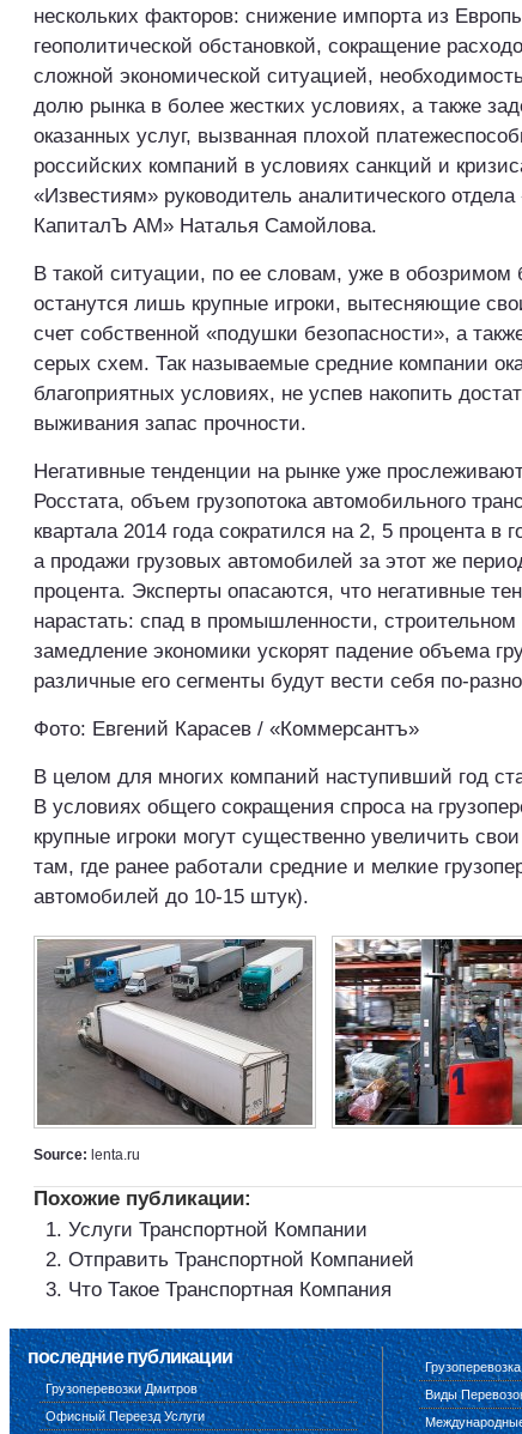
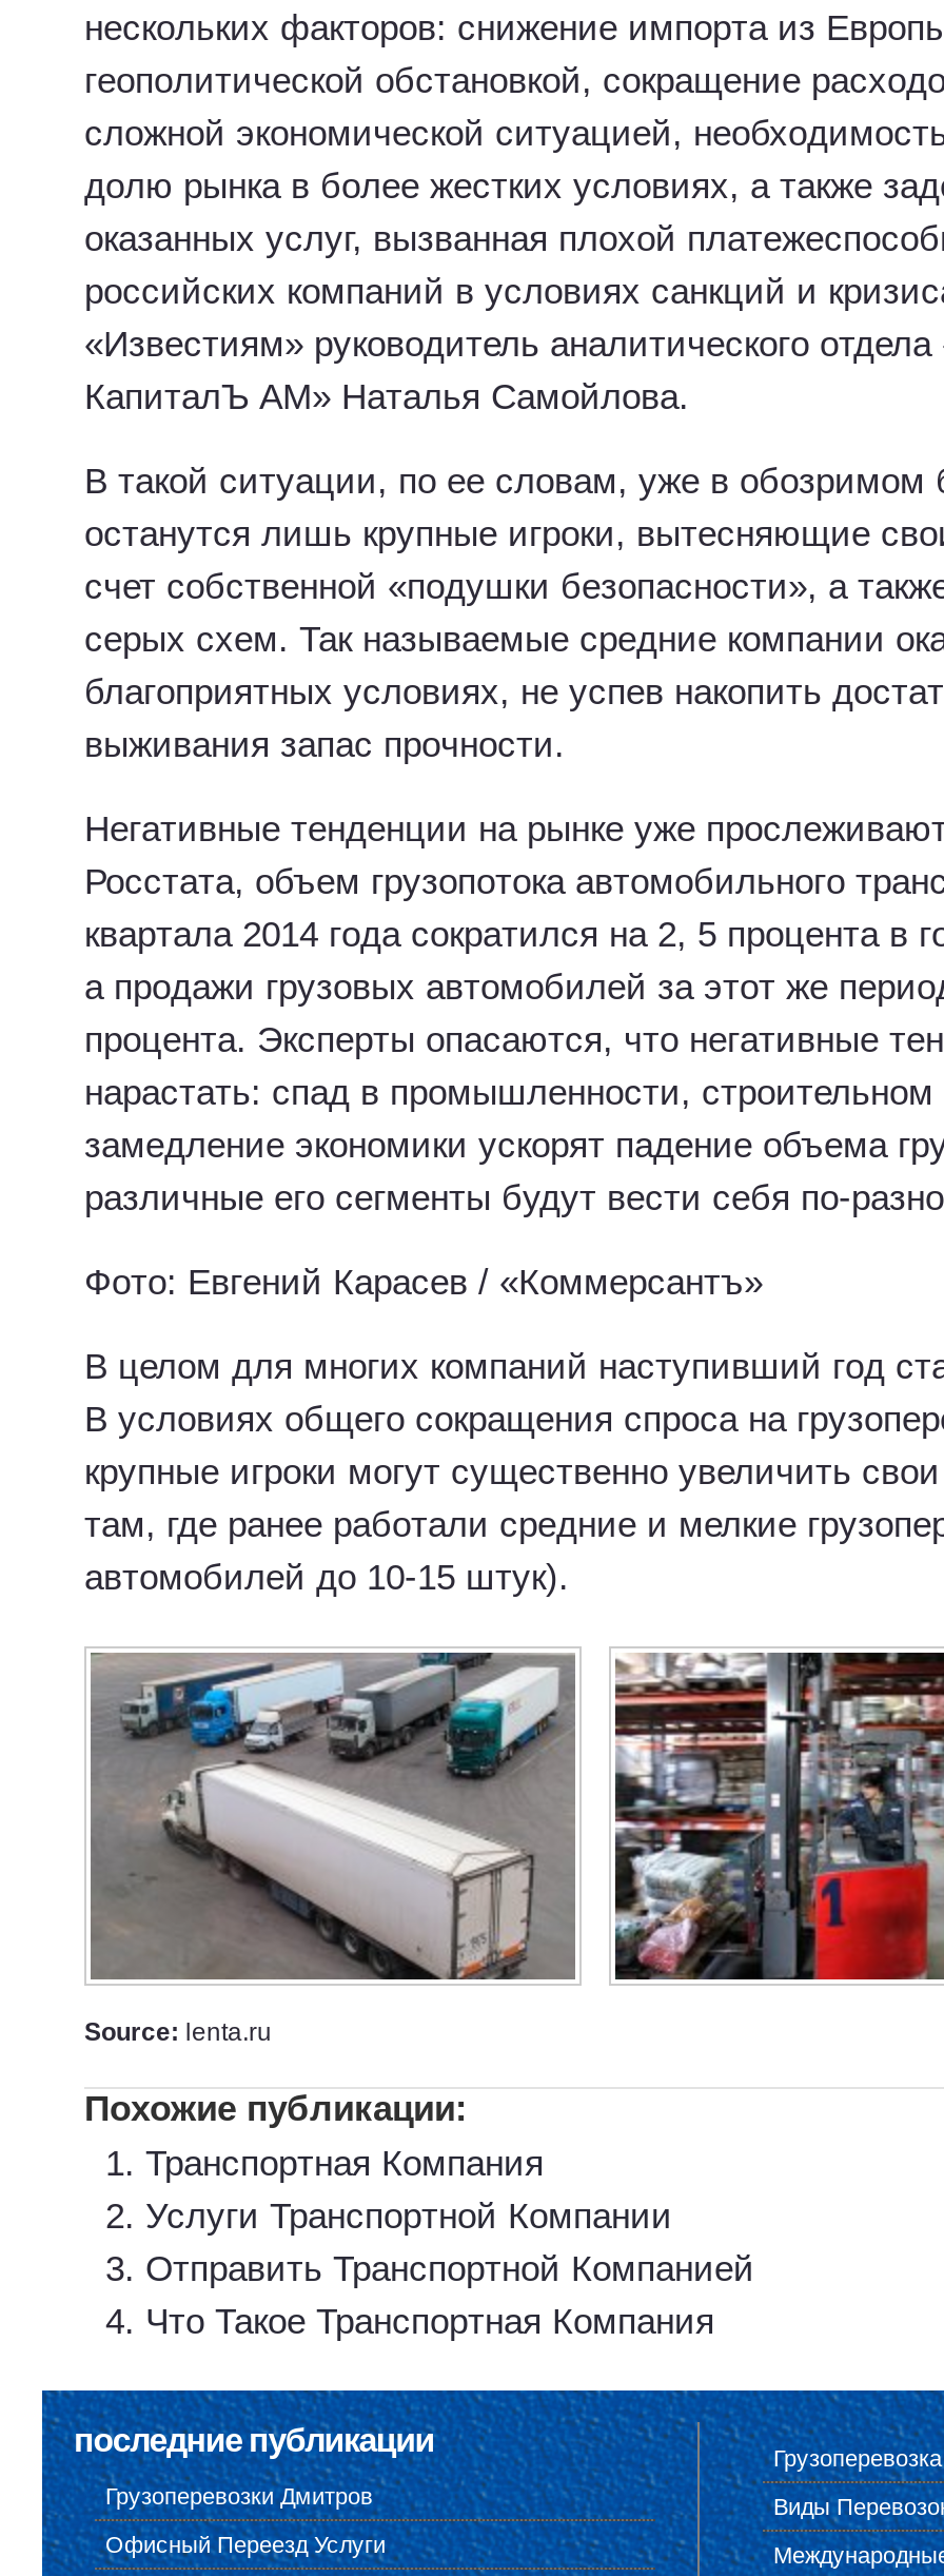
+ Транспортная Компания
